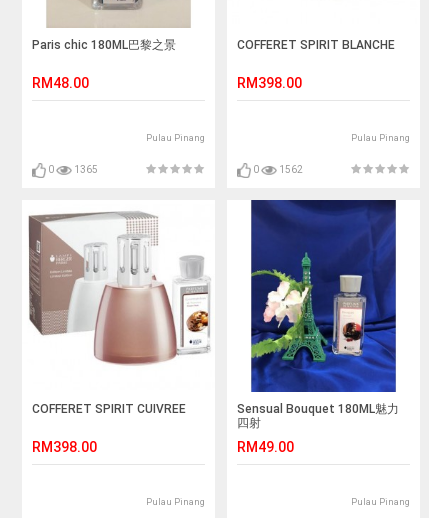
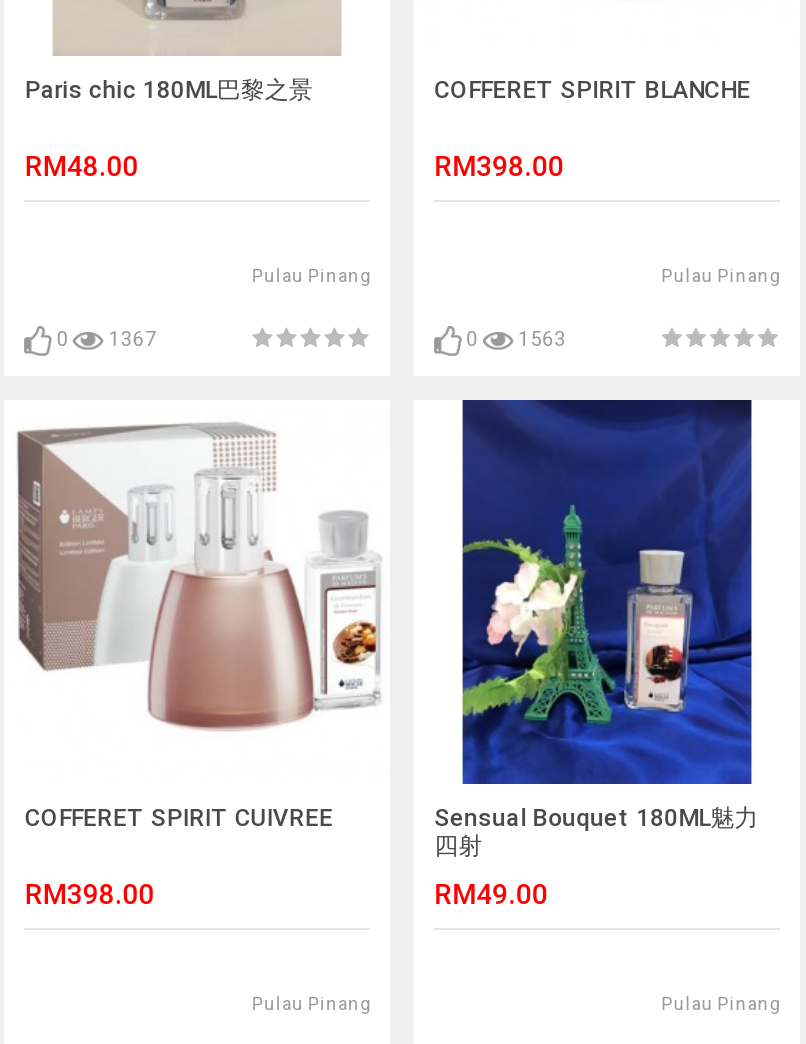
- 0 1365
+ 0 1367

- 0 1562
+ 0 1563
